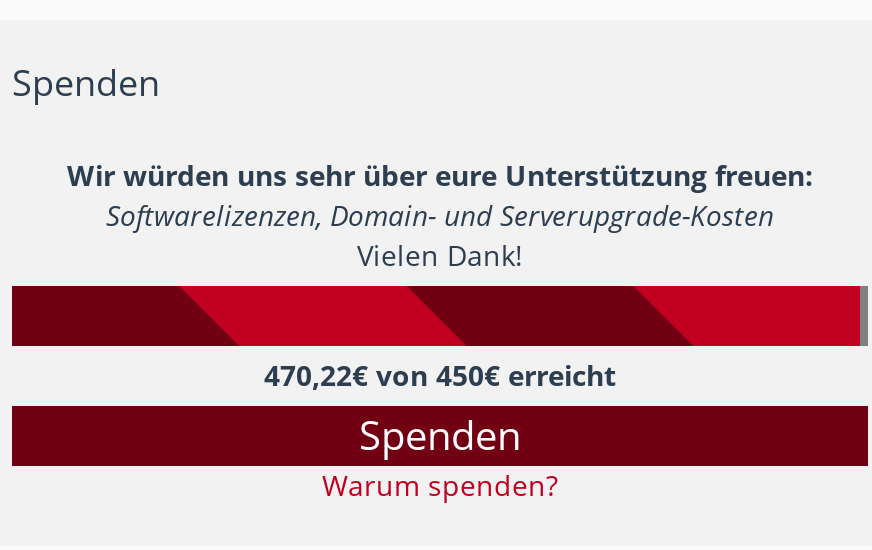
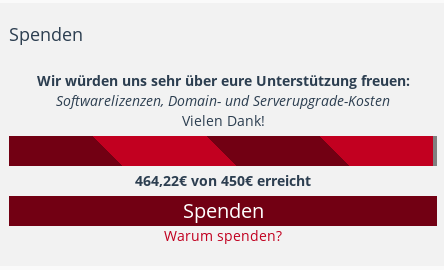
- 470,22€ von 450€ erreicht
+ 464,22€ von 450€ erreicht
